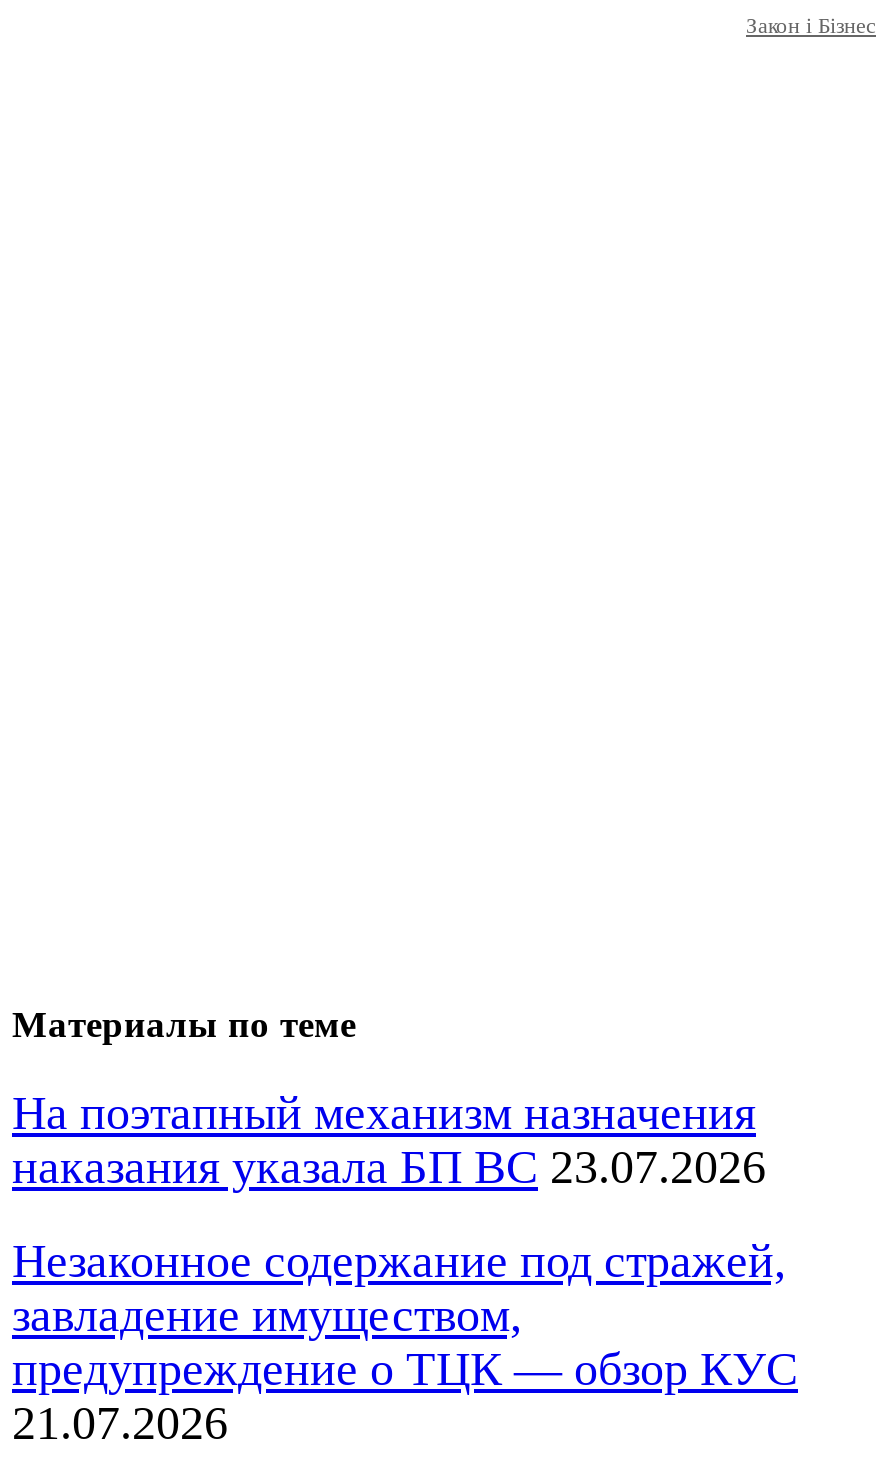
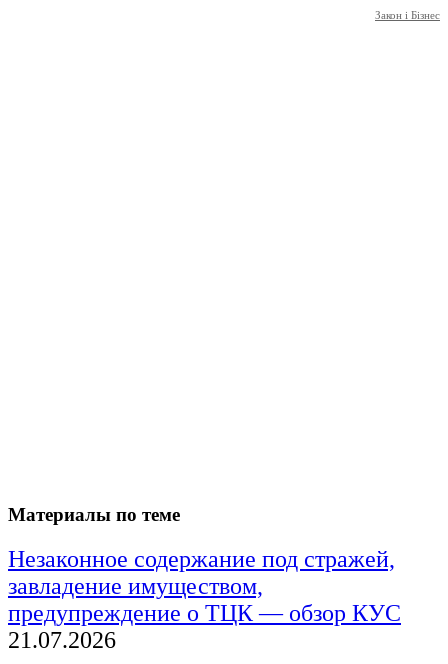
- На поэтапный механизм назначения
- наказания указала БП ВС 23.07.2026
